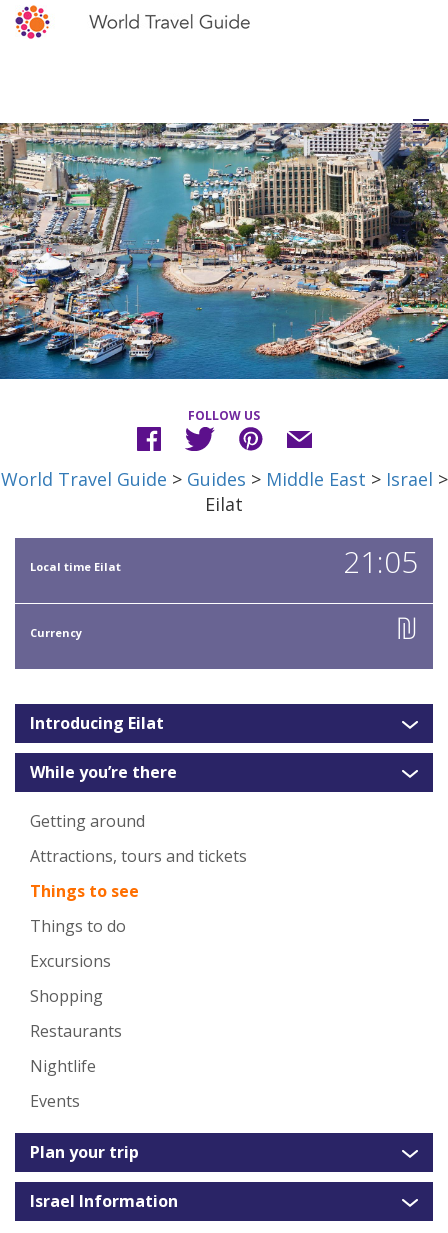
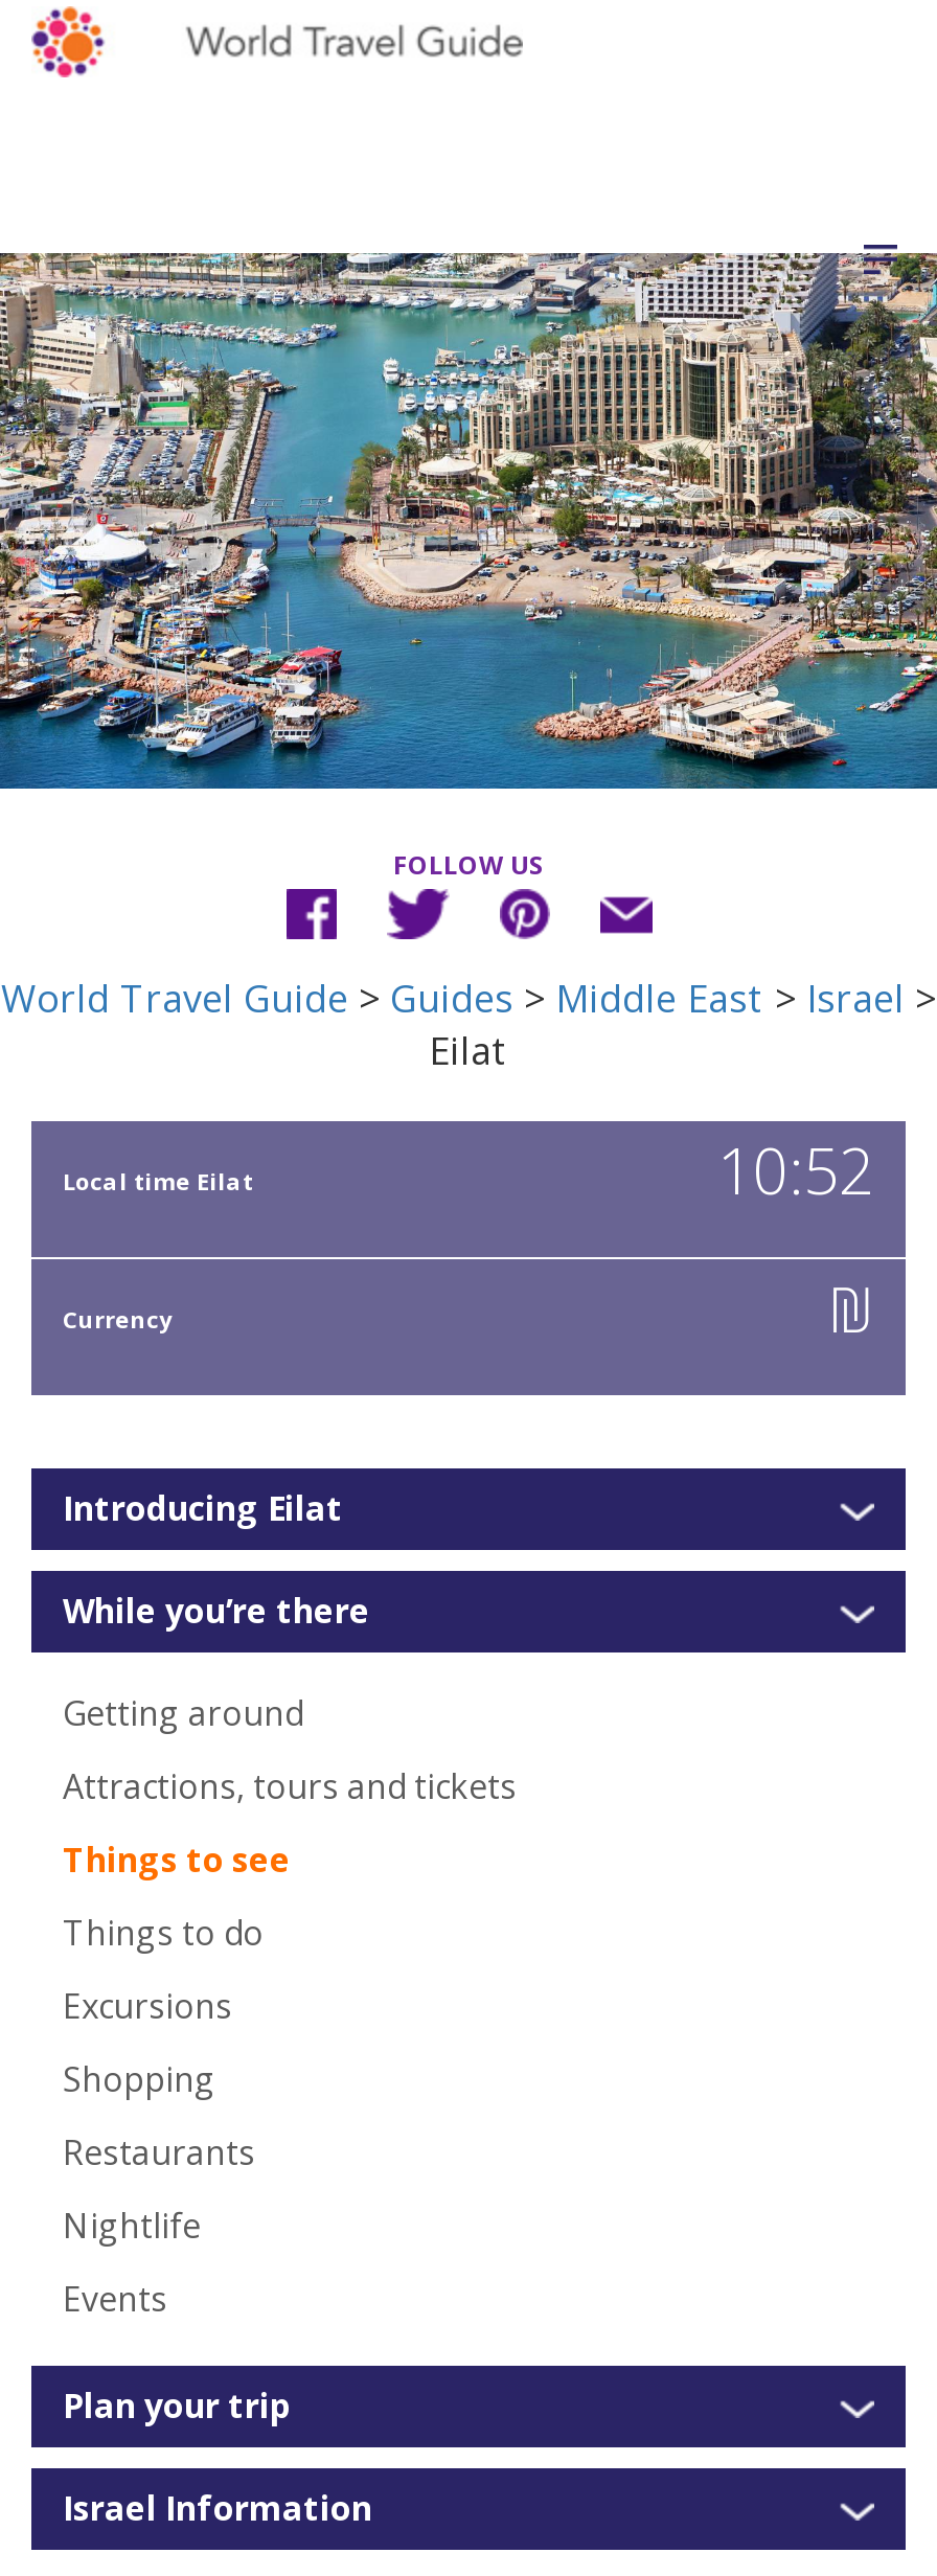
- 21:05
+ 10:52
